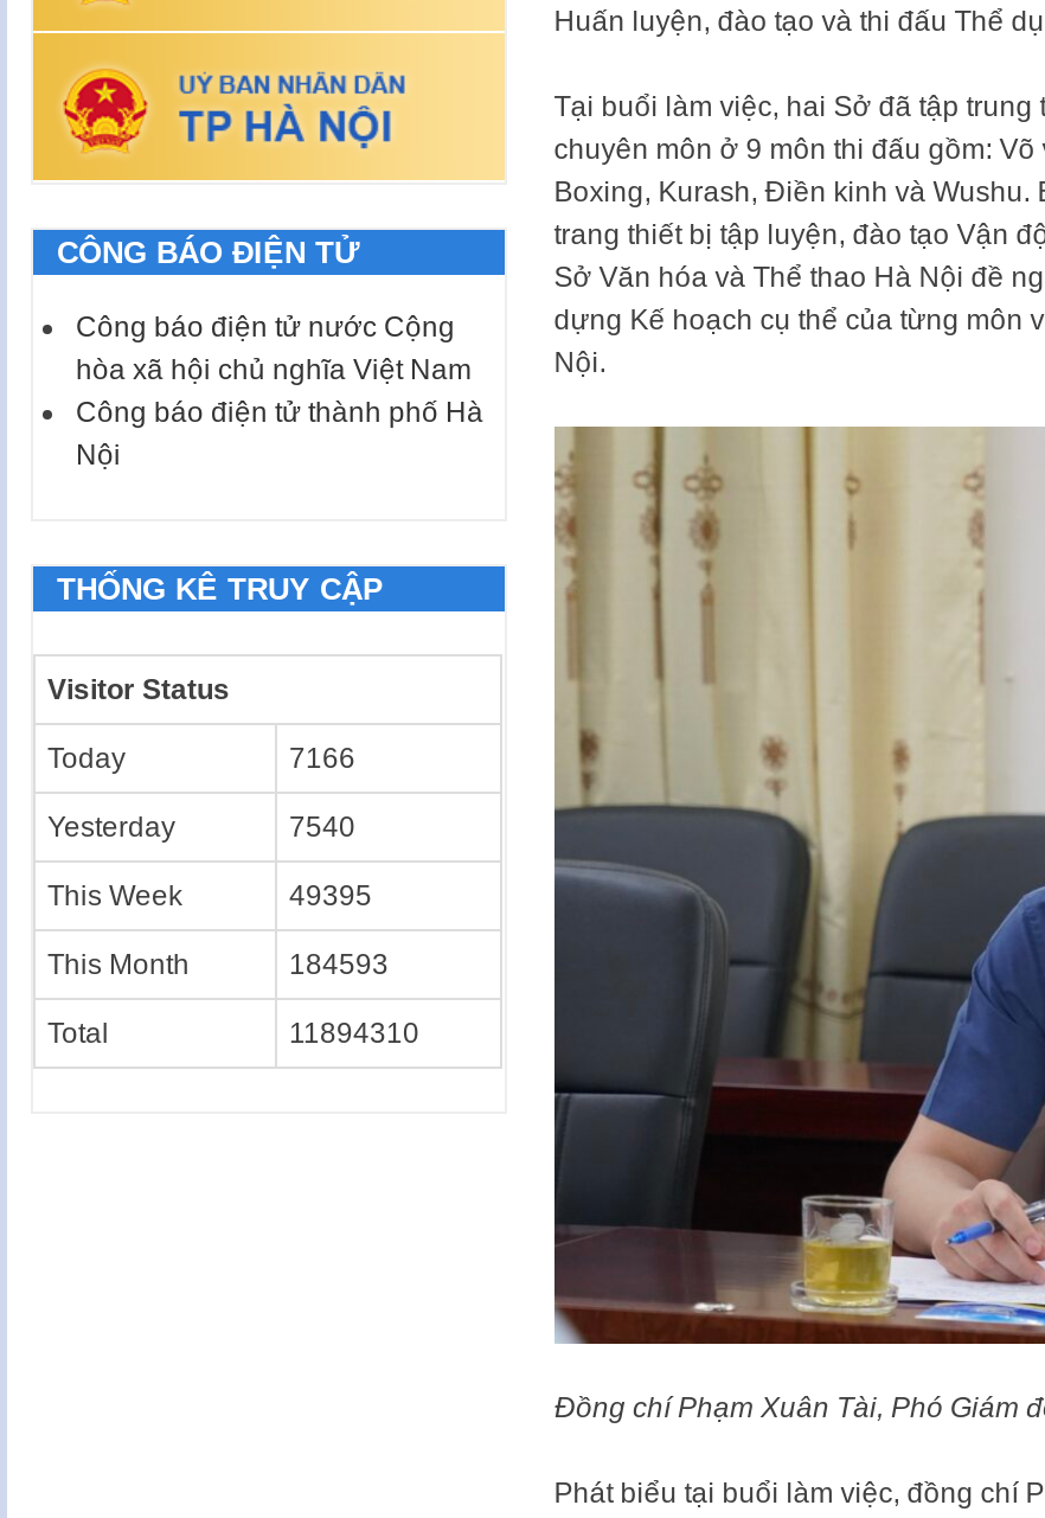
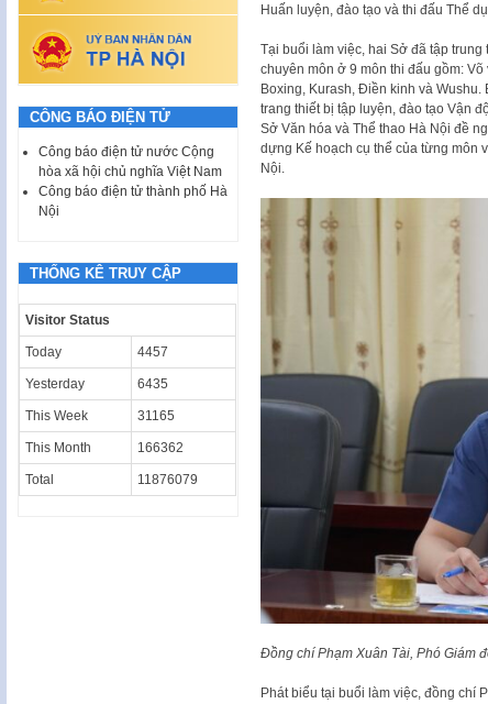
- 7166
+ 4457

- 7540
+ 6435

- 49395
+ 31165

- 184593
+ 166362

- 11894310
+ 11876079
